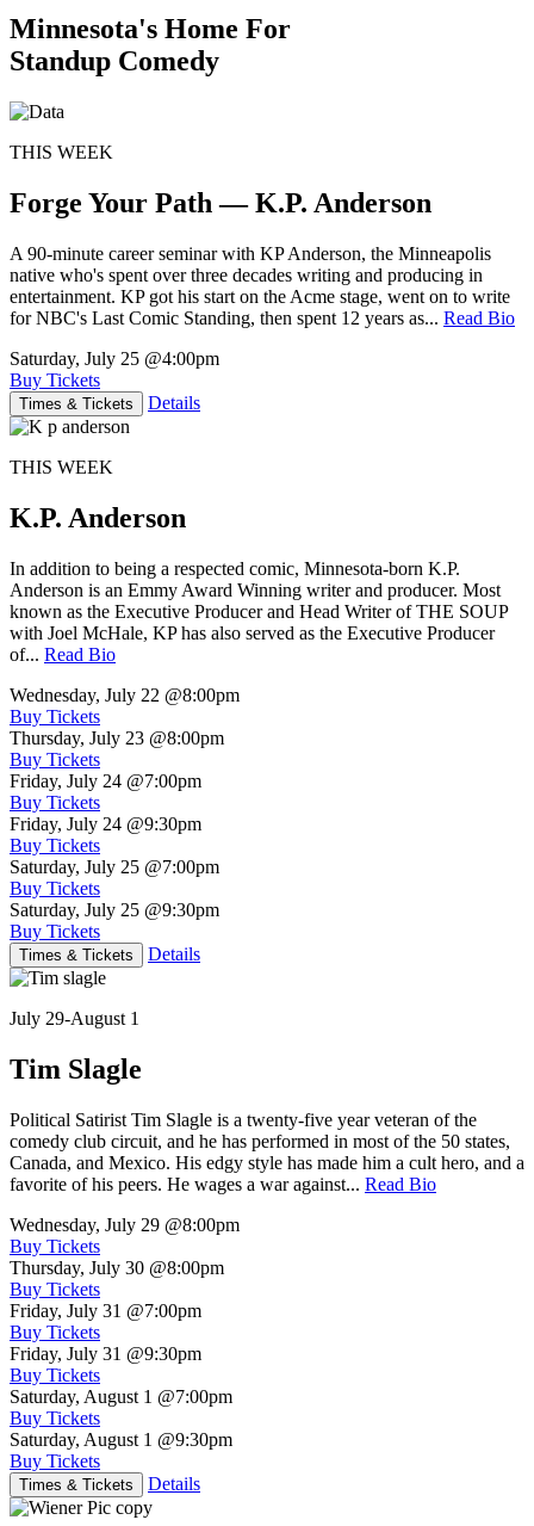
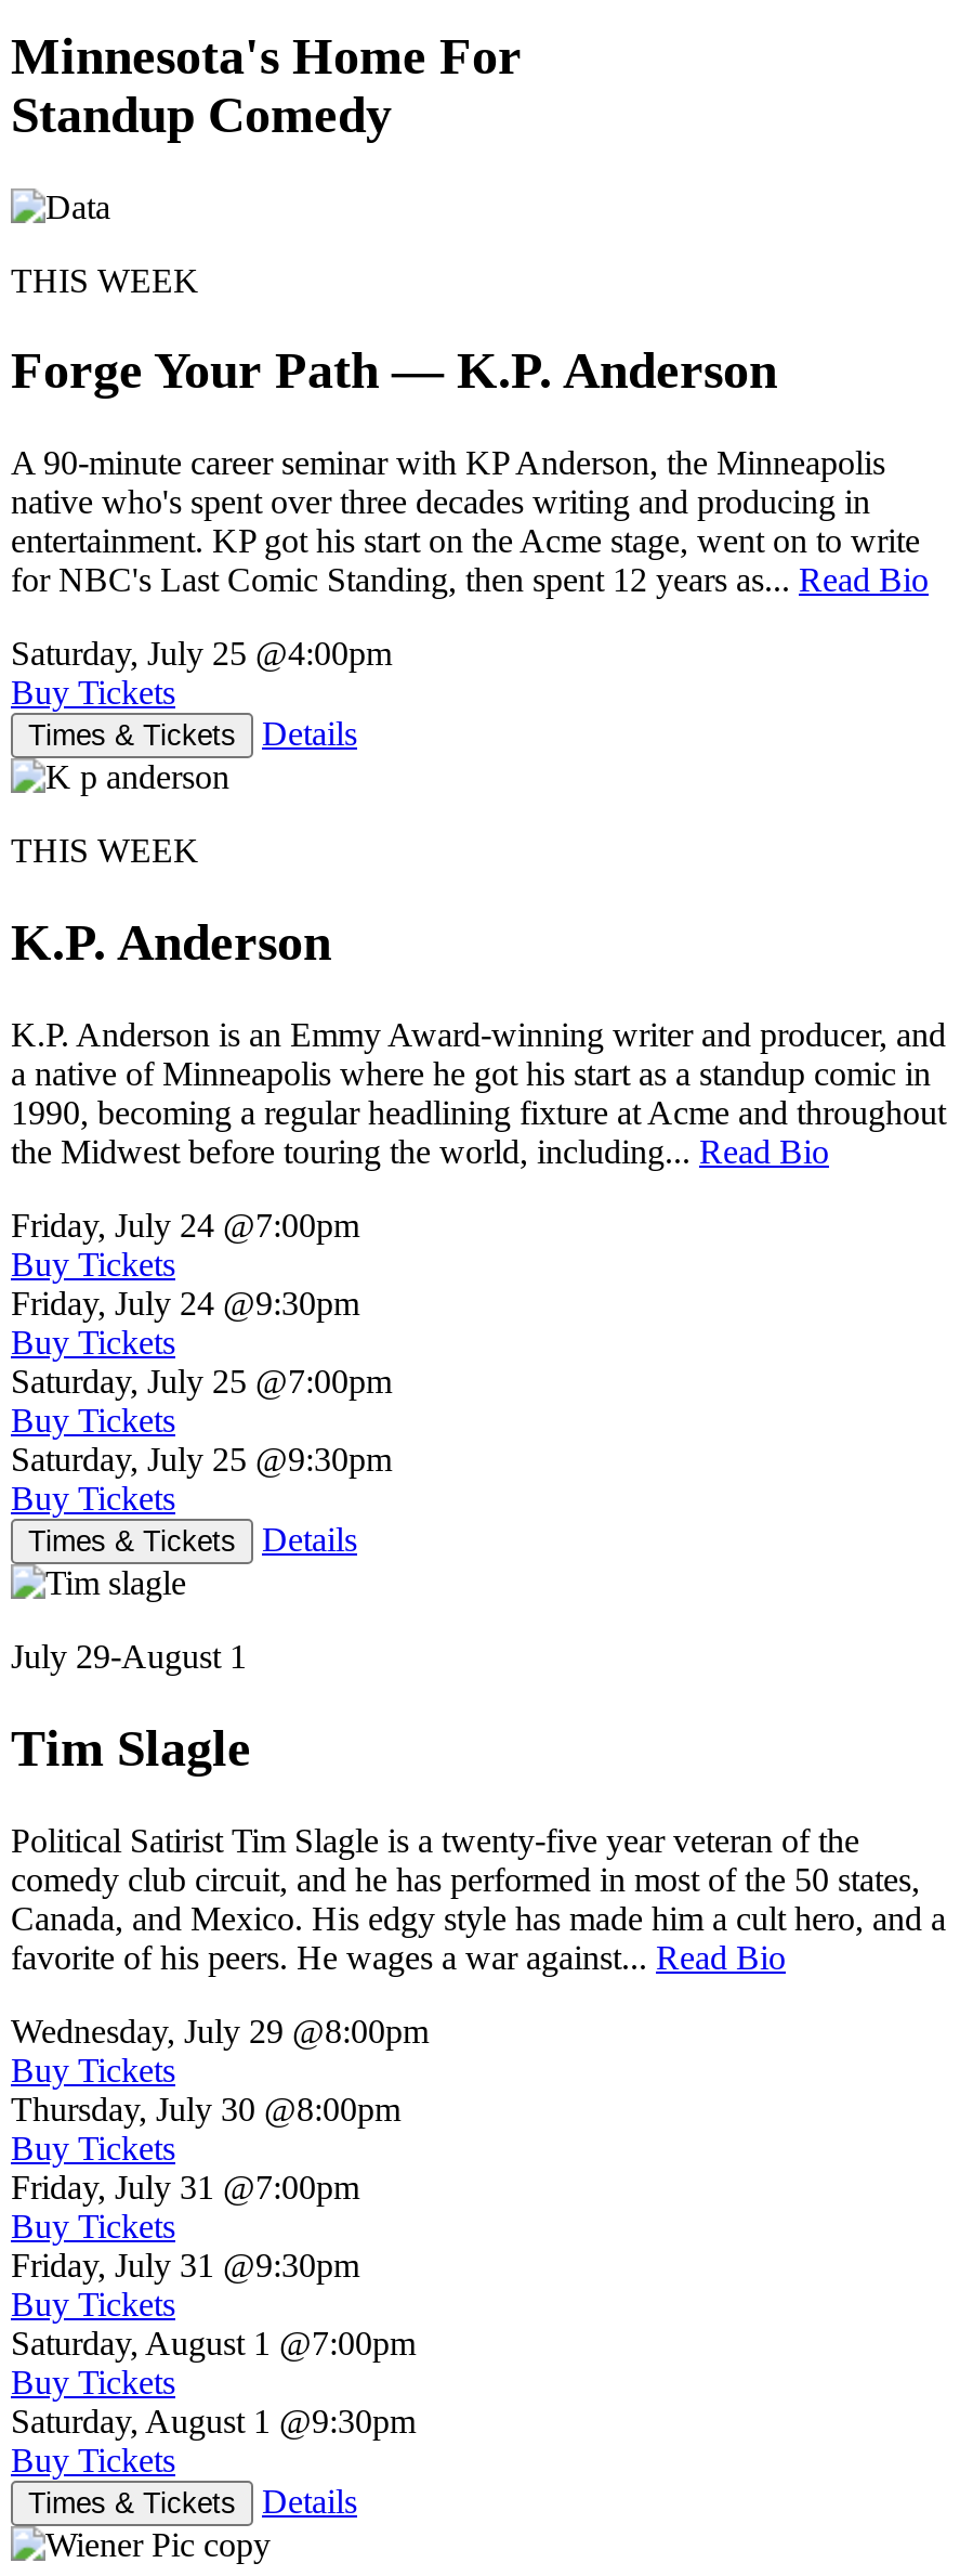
- In addition to being a respected comic, Minnesota-born K.P.
- Anderson is an Emmy Award Winning writer and producer. Most
- known as the Executive Producer and Head Writer of THE SOUP
- with Joel McHale, KP has also served as the Executive Producer
- of... Read Bio
- Wednesday, July 22 @8:00pm
- Buy Tickets
- Thursday, July 23 @8:00pm
- Buy Tickets
+ K.P. Anderson is an Emmy Award-winning writer and producer, and
+ a native of Minneapolis where he got his start as a standup comic in
+ 1990, becoming a regular headlining fixture at Acme and throughout
+ the Midwest before touring the world, including... Read Bio
